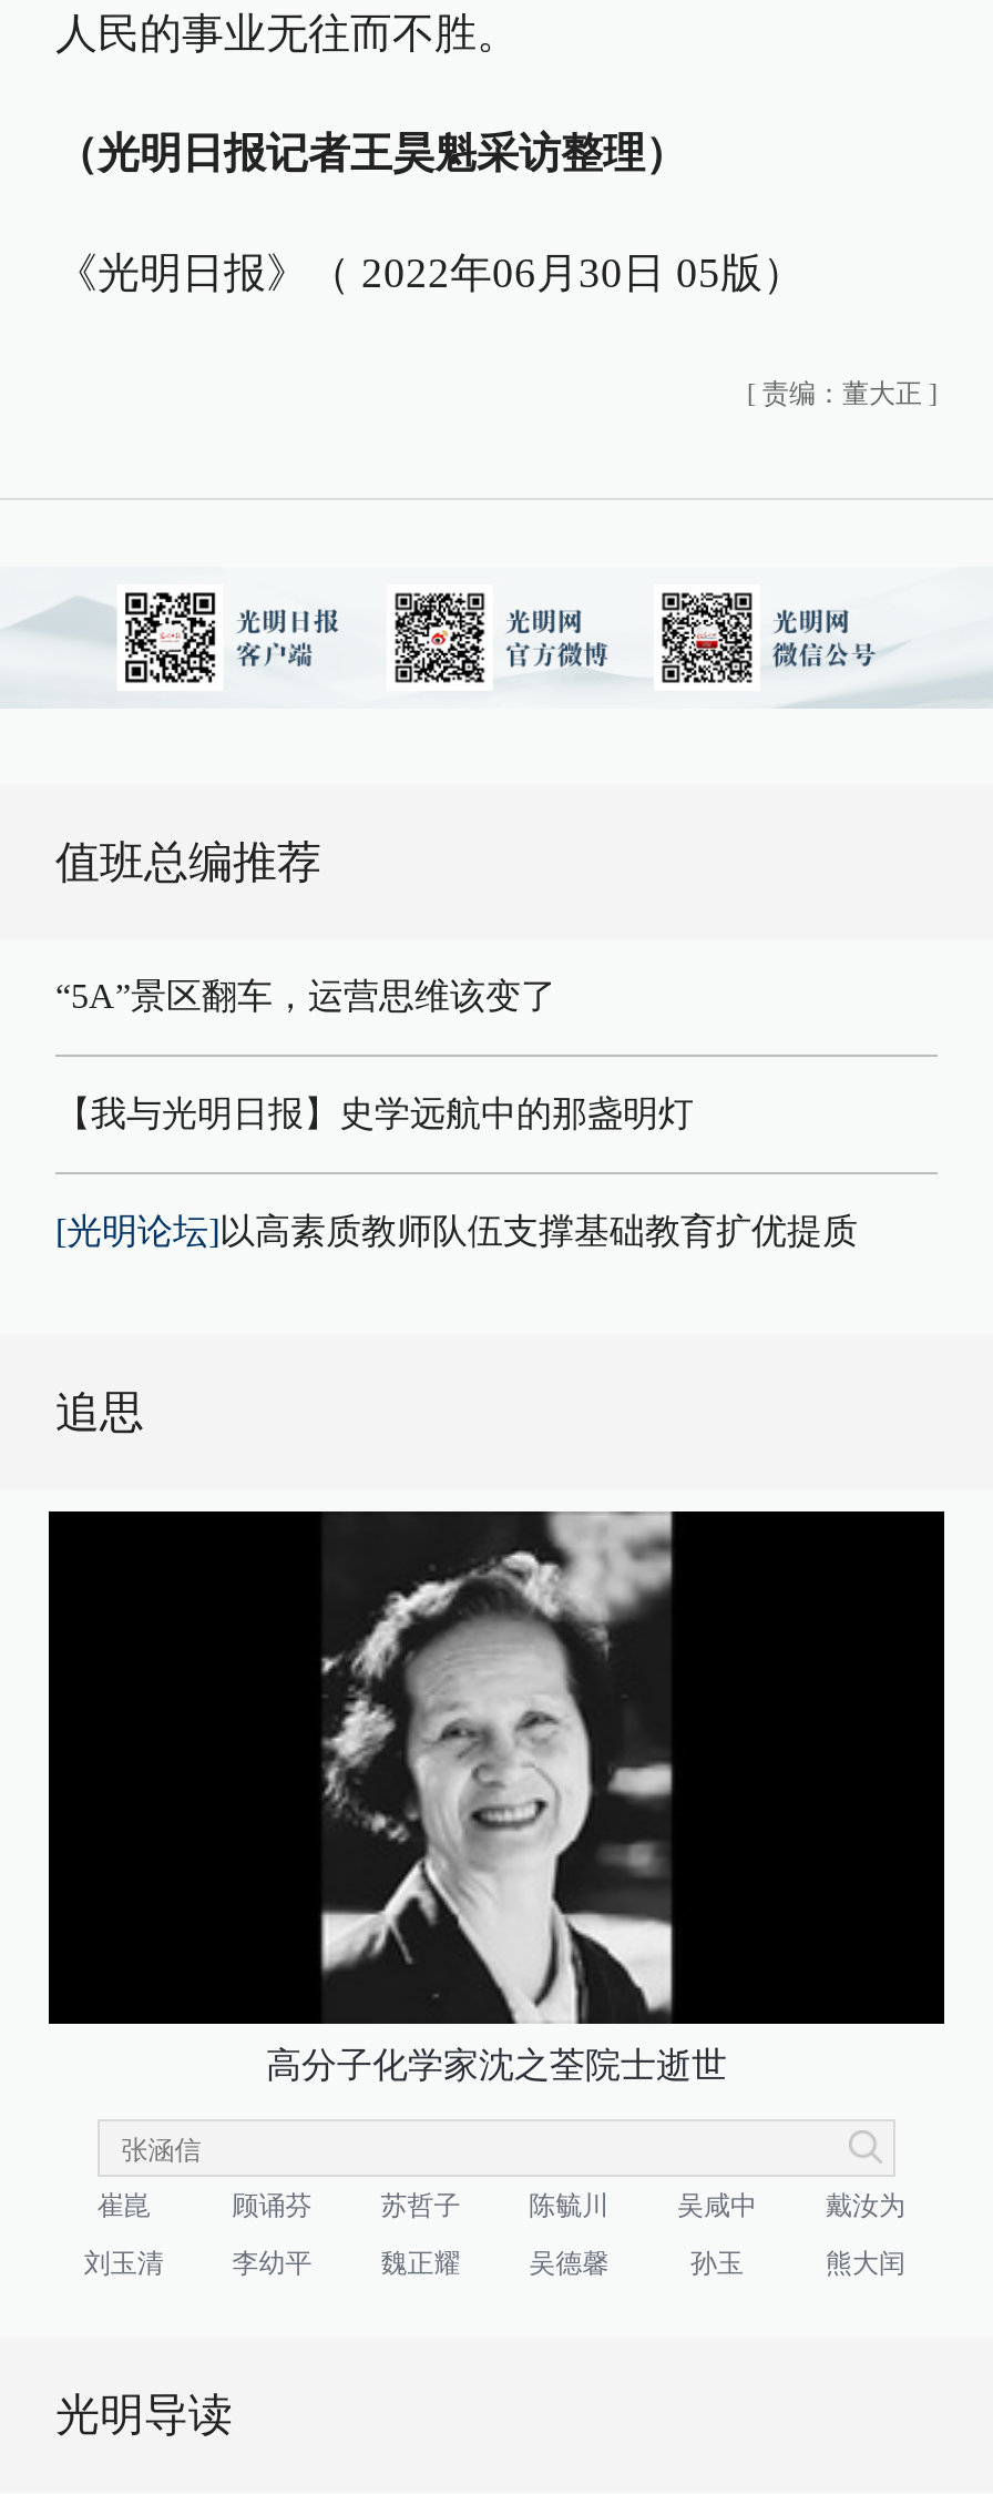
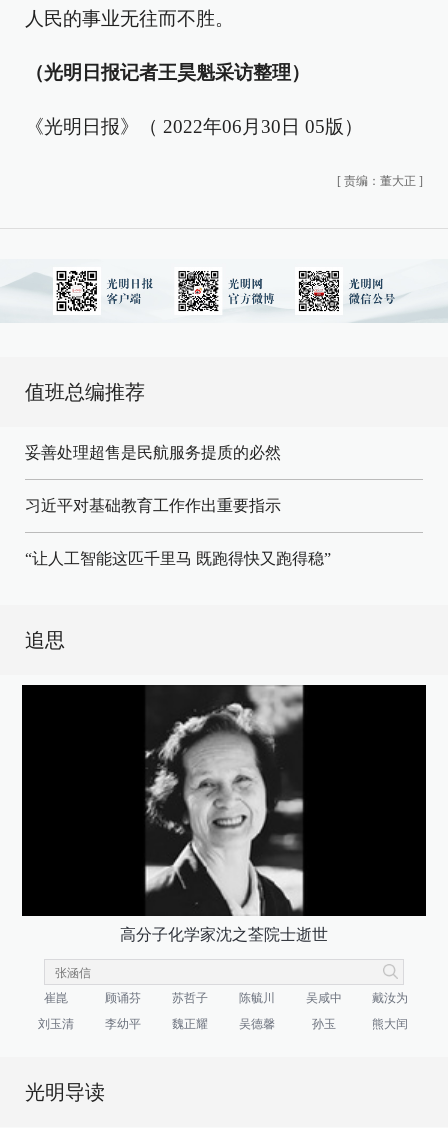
- “5A”景区翻车，运营思维该变了
+ 妥善处理超售是民航服务提质的必然

- 【我与光明日报】史学远航中的那盏明灯
+ 习近平对基础教育工作作出重要指示

- [光明论坛]以高素质教师队伍支撑基础教育扩优提质
+ “让人工智能这匹千里马 既跑得快又跑得稳”
